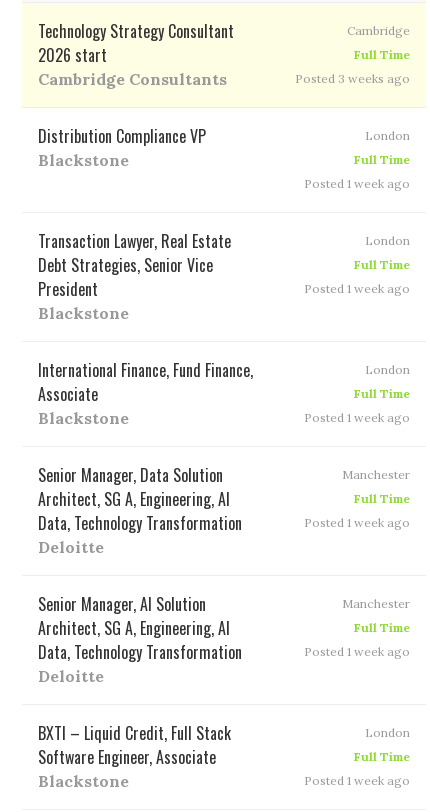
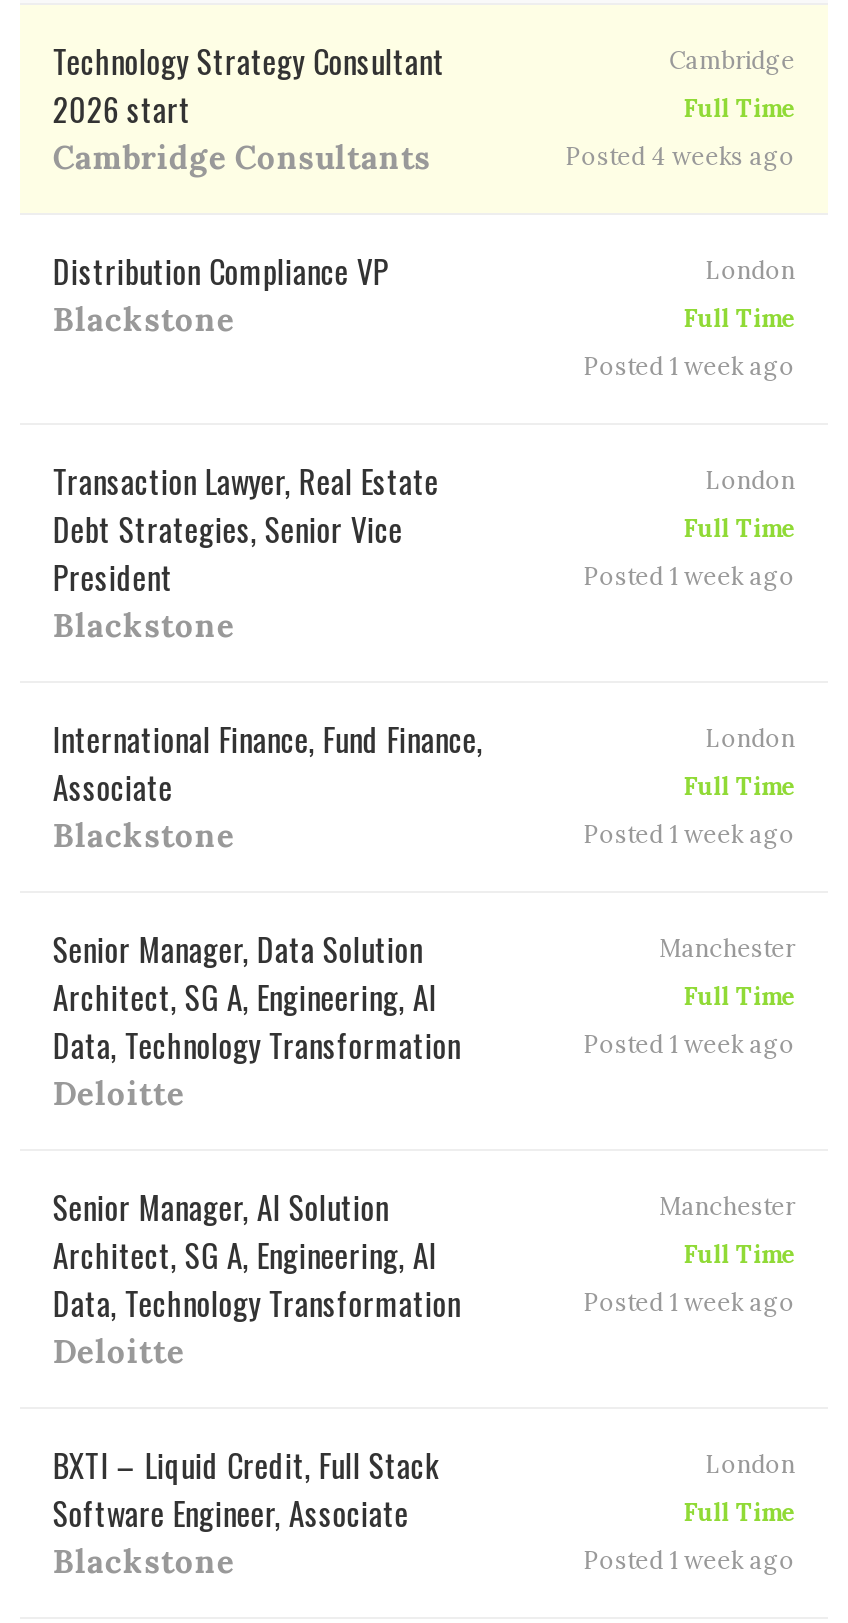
- Posted 3 weeks ago
+ Posted 4 weeks ago
